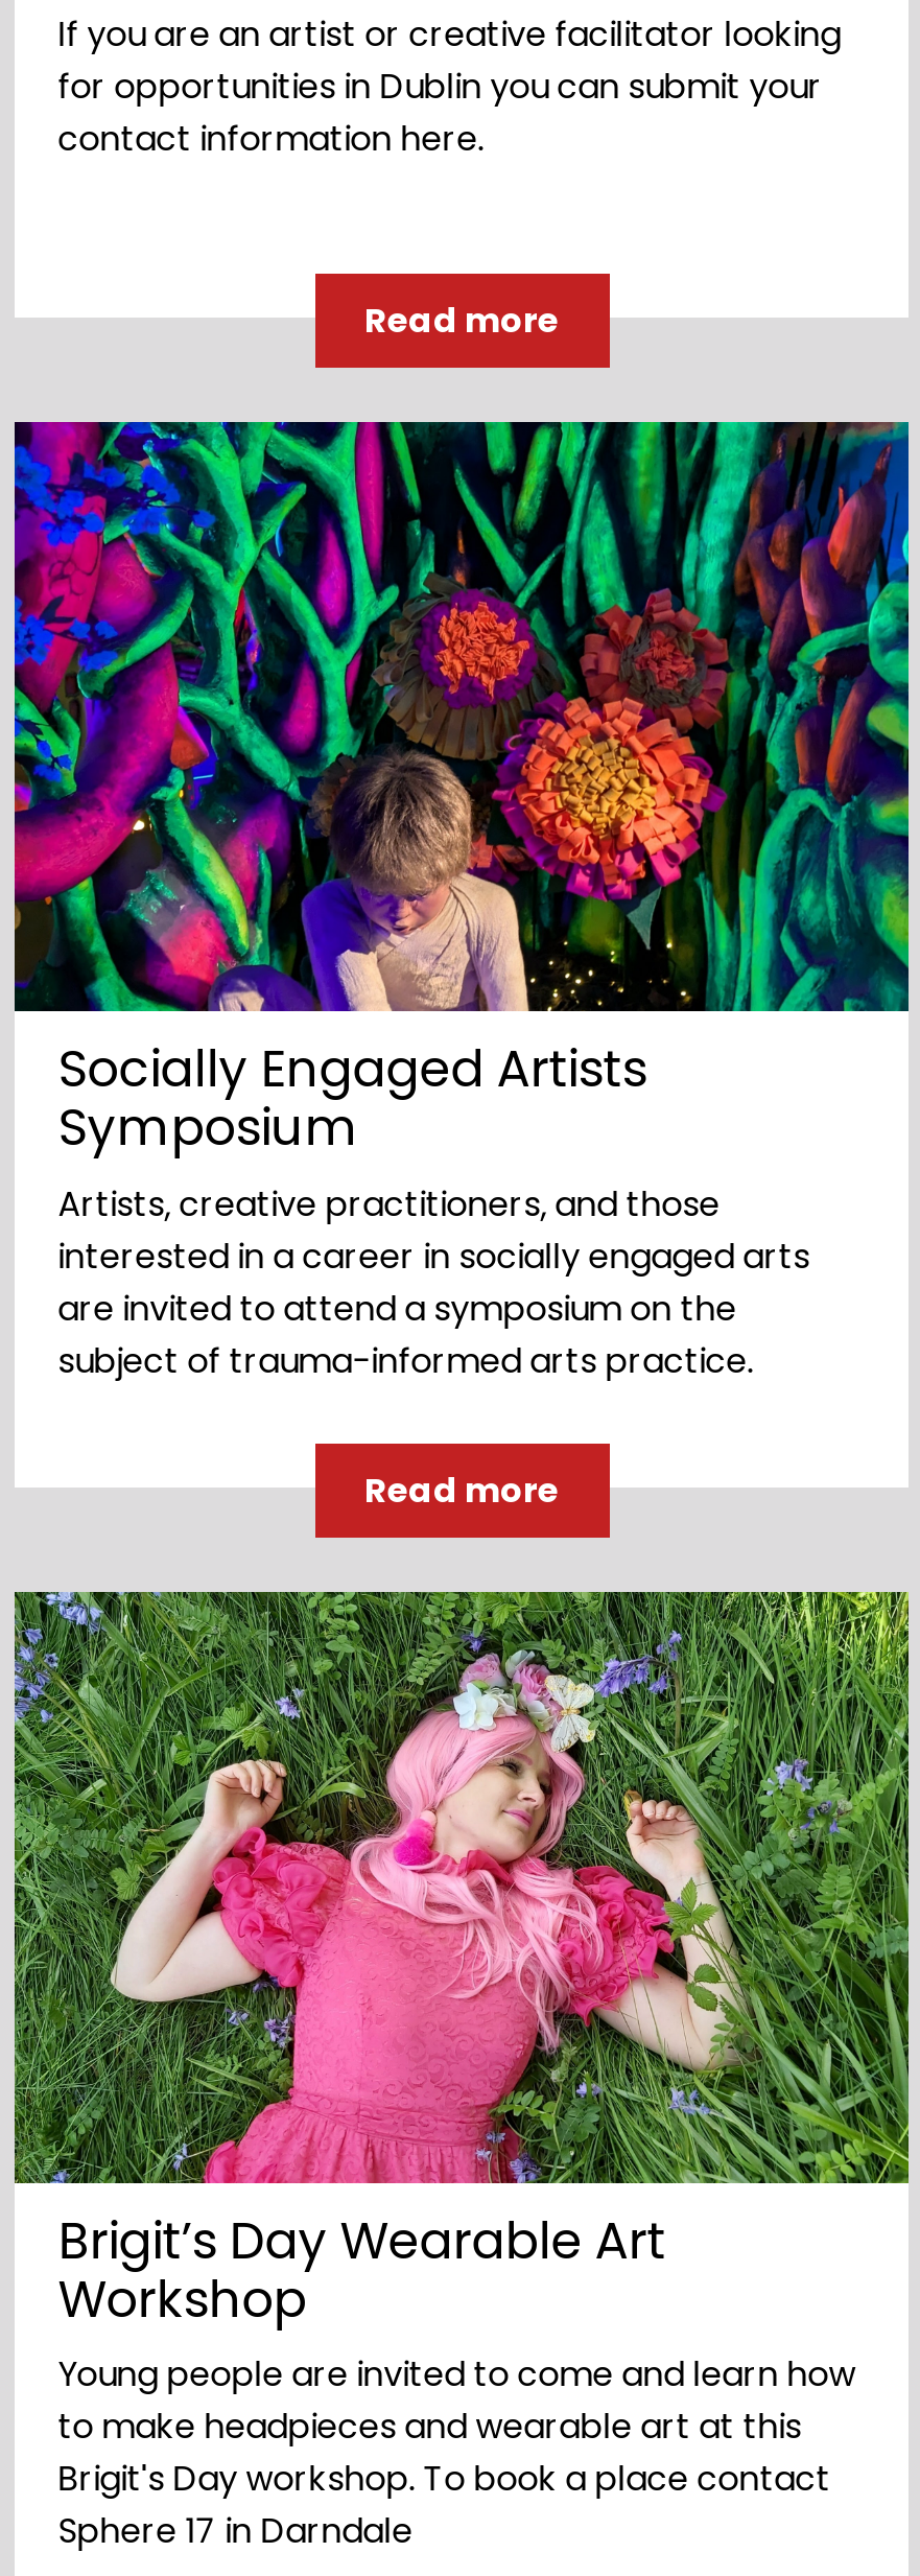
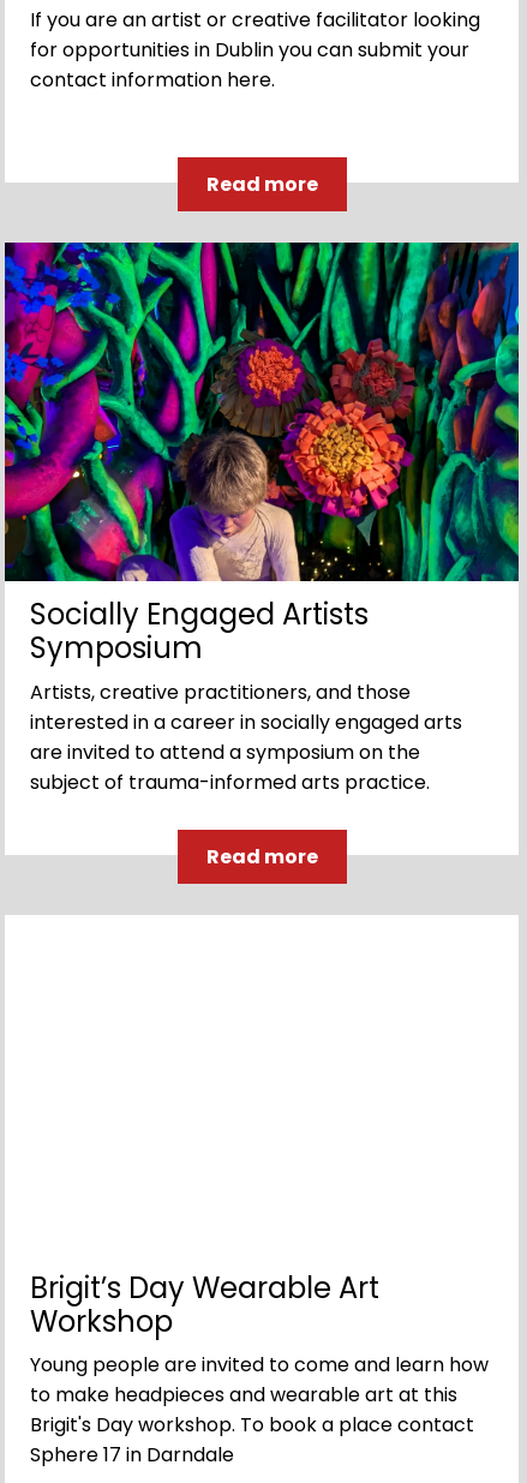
- [image]
